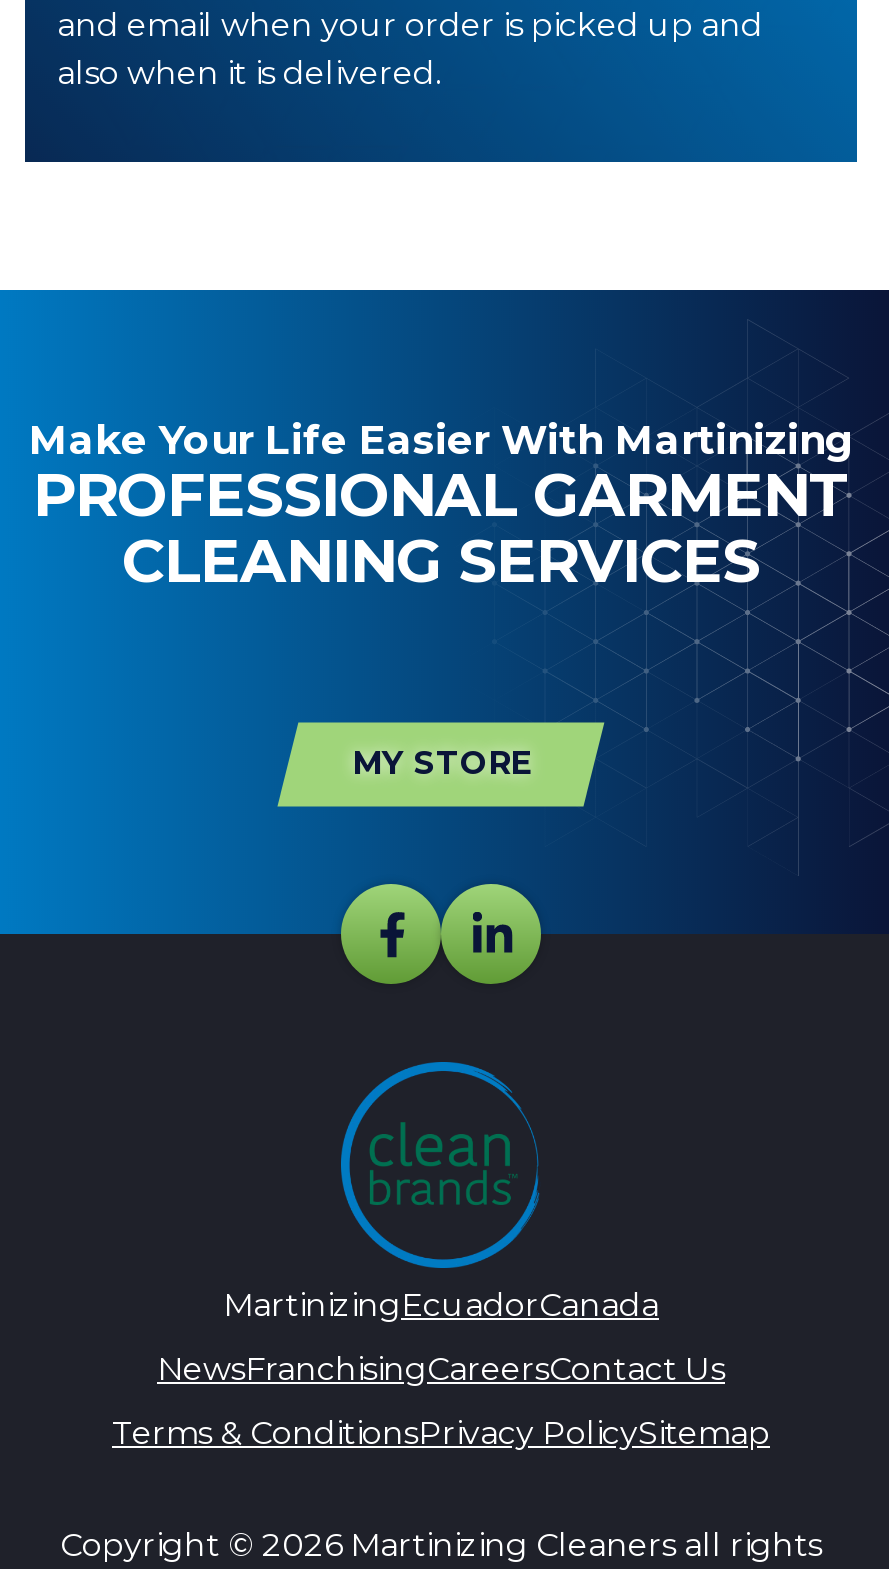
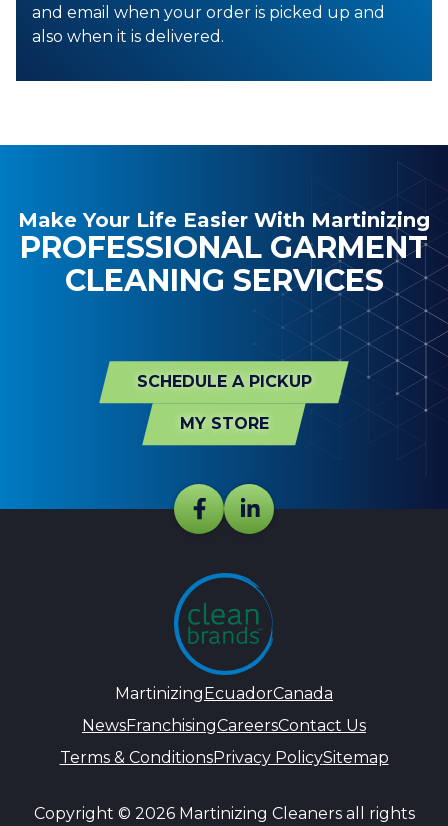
+ [image]
+ SCHEDULE A PICKUP

+ [image]
